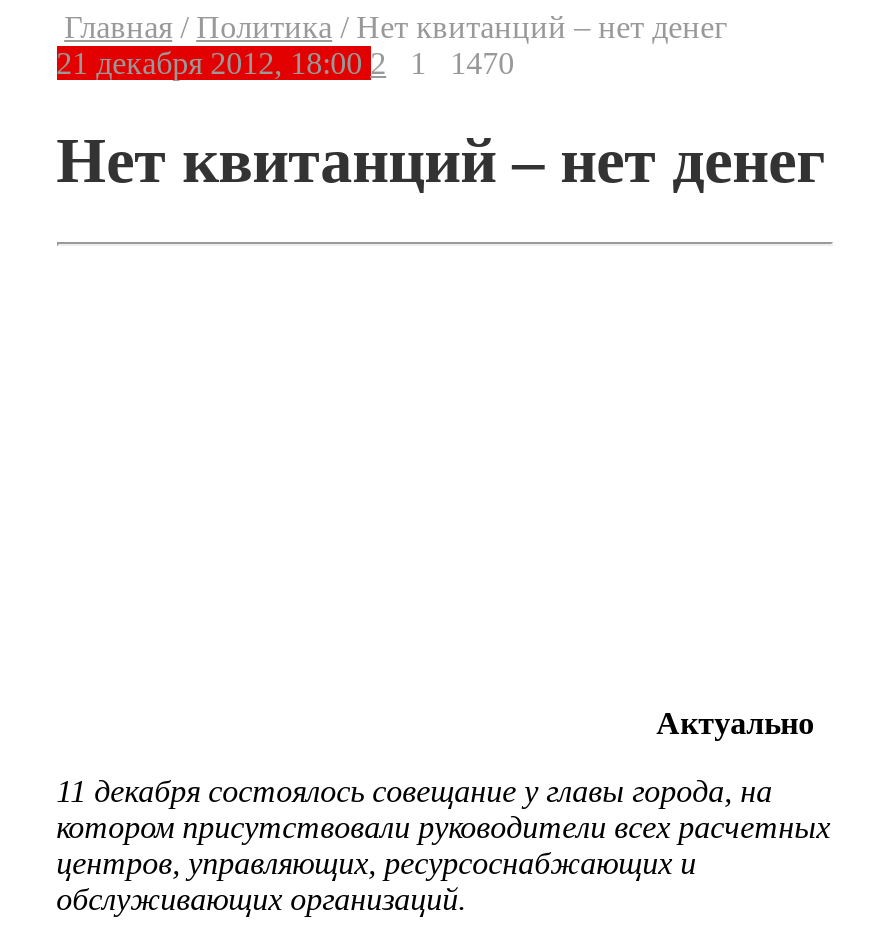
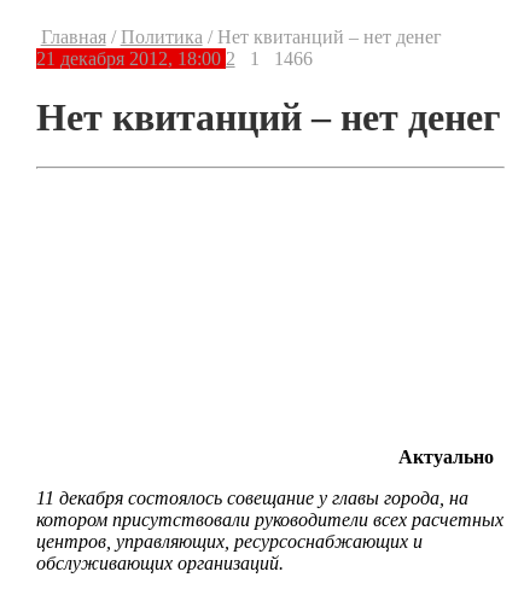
- 1 1470
+ 1 1466
